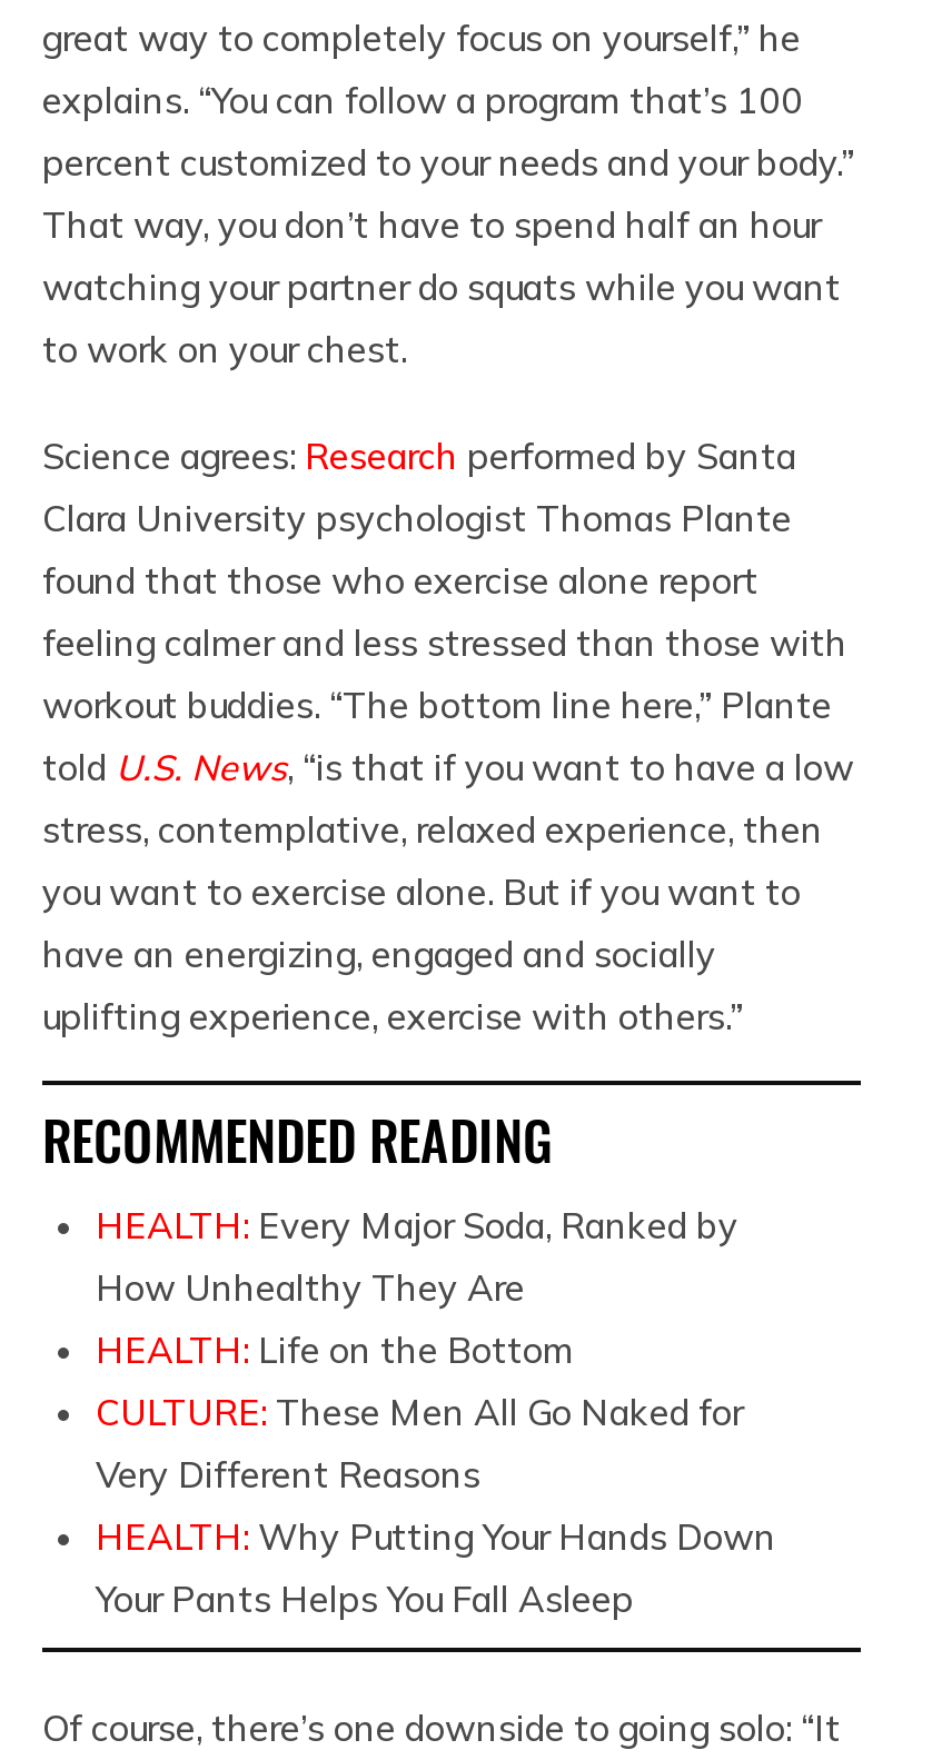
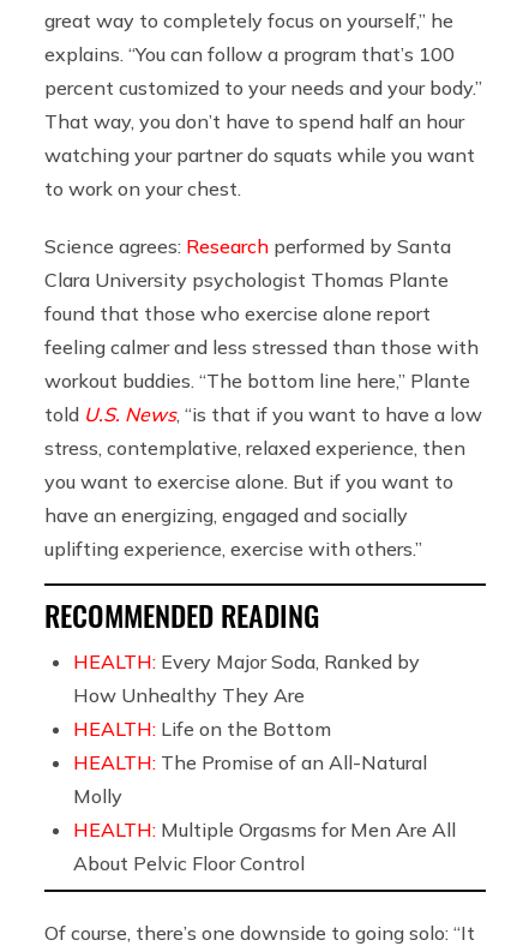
- CULTURE: These Men All Go Naked for
- Very Different Reasons
- HEALTH: Why Putting Your Hands Down
- Your Pants Helps You Fall Asleep
+ HEALTH: The Promise of an All-Natural
+ Molly
+ HEALTH: Multiple Orgasms for Men Are All
+ About Pelvic Floor Control
